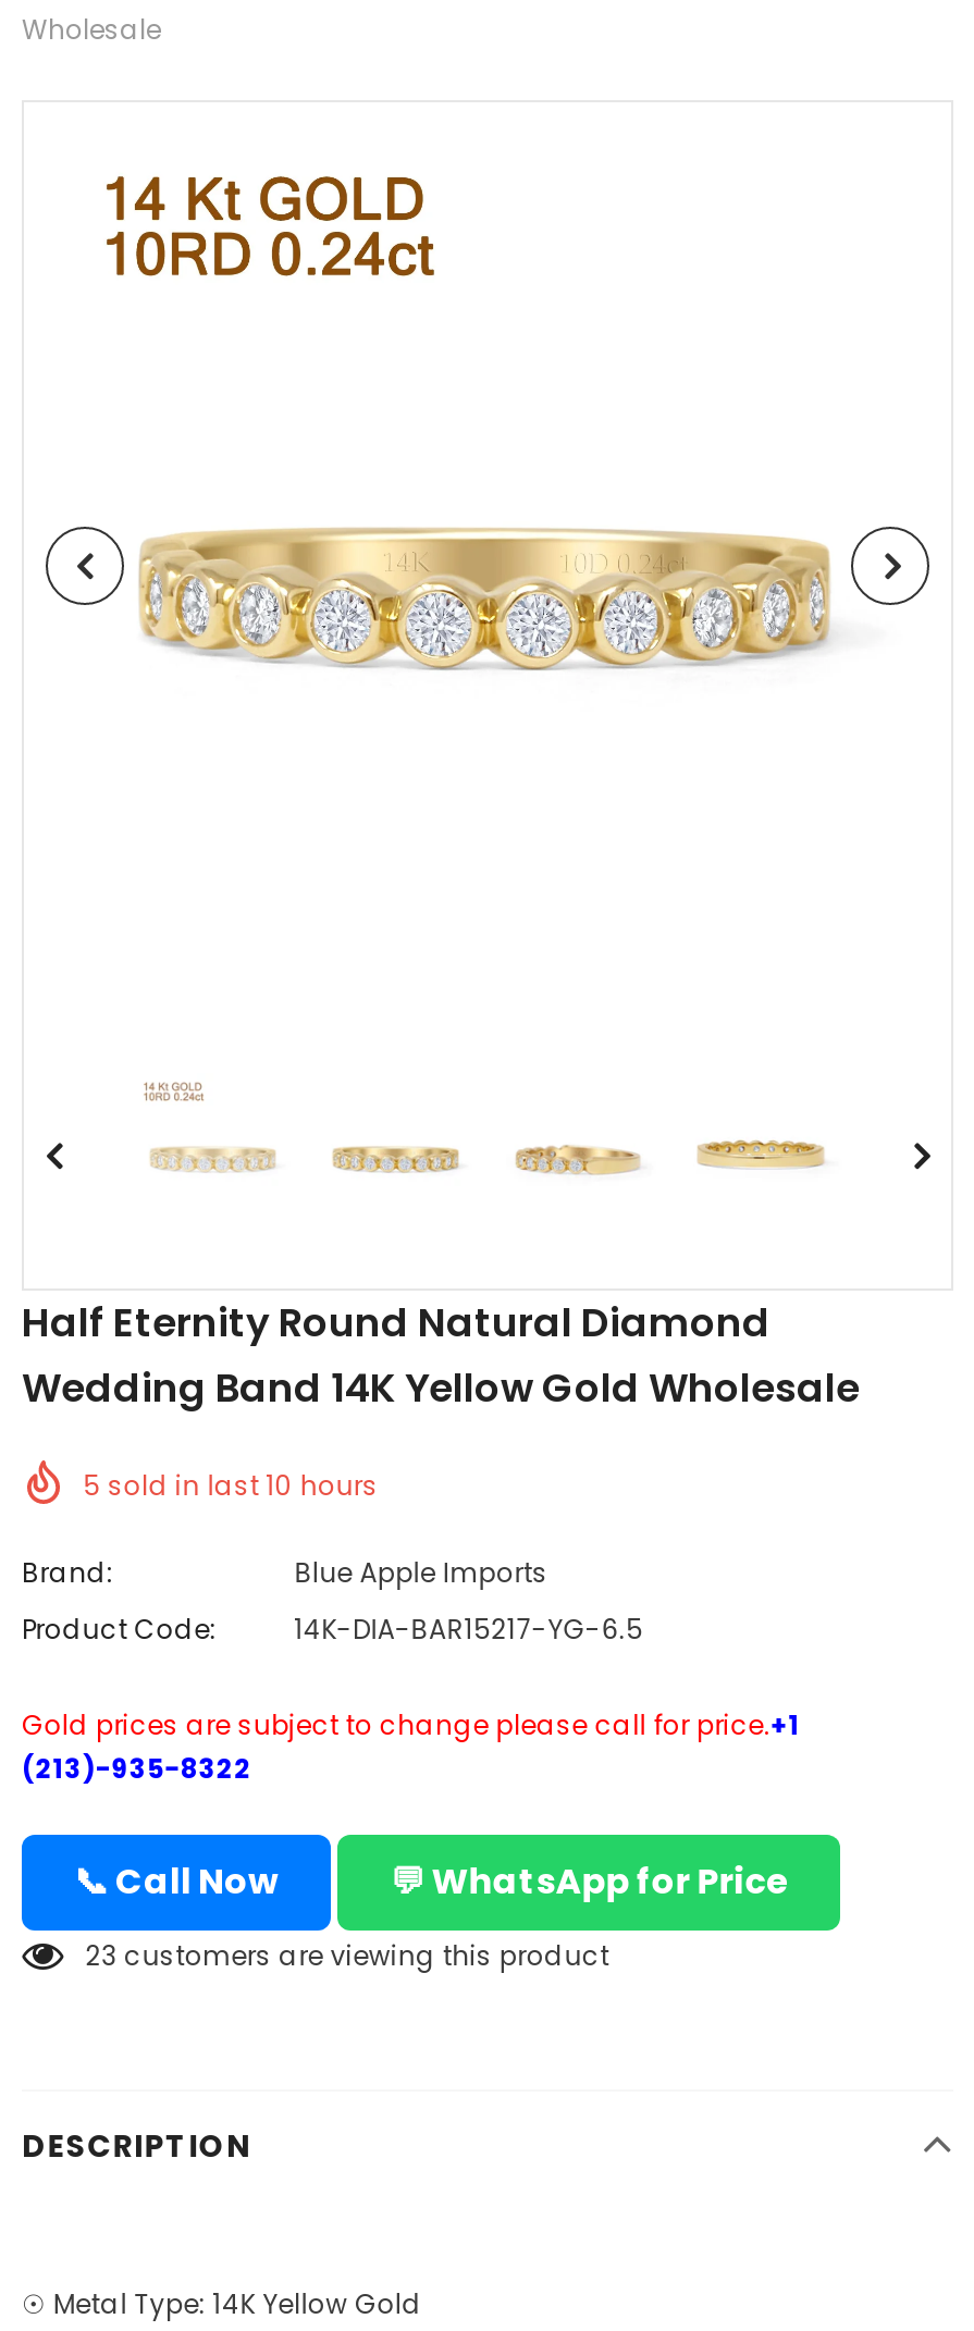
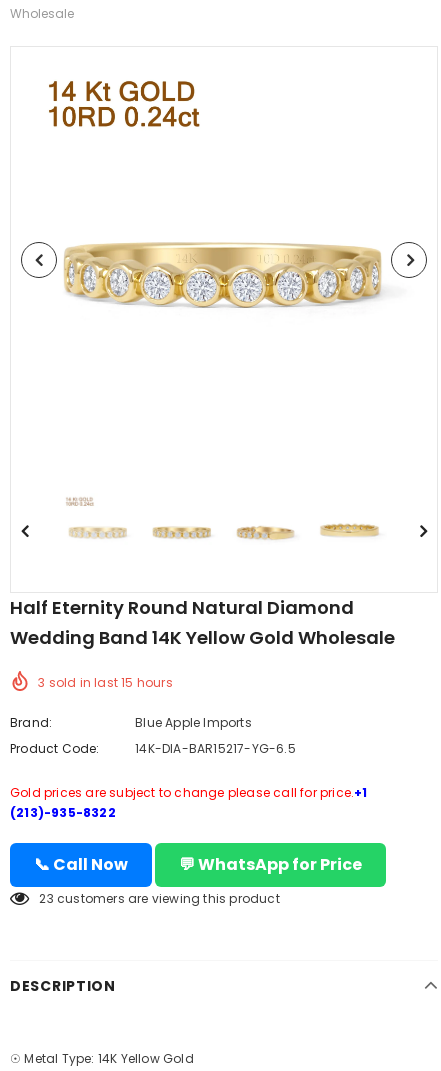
- 5 sold in last 10 hours
+ 3 sold in last 15 hours
